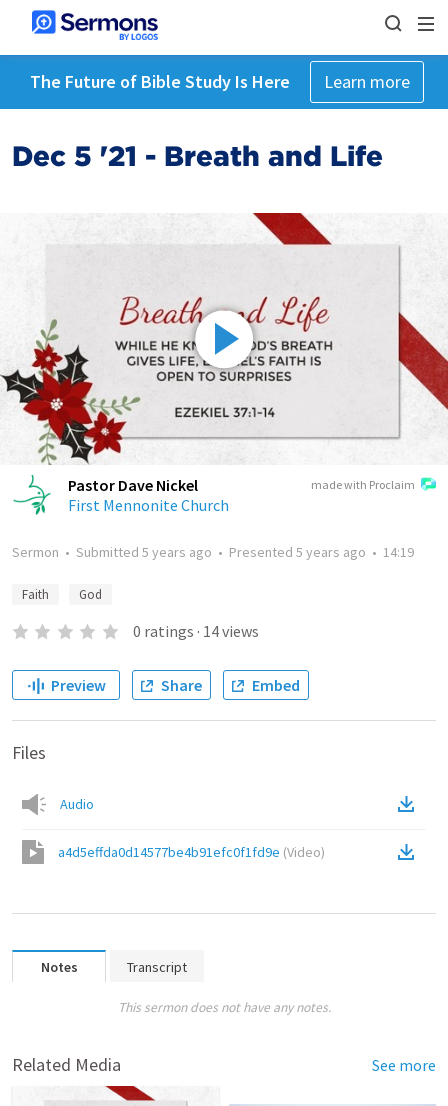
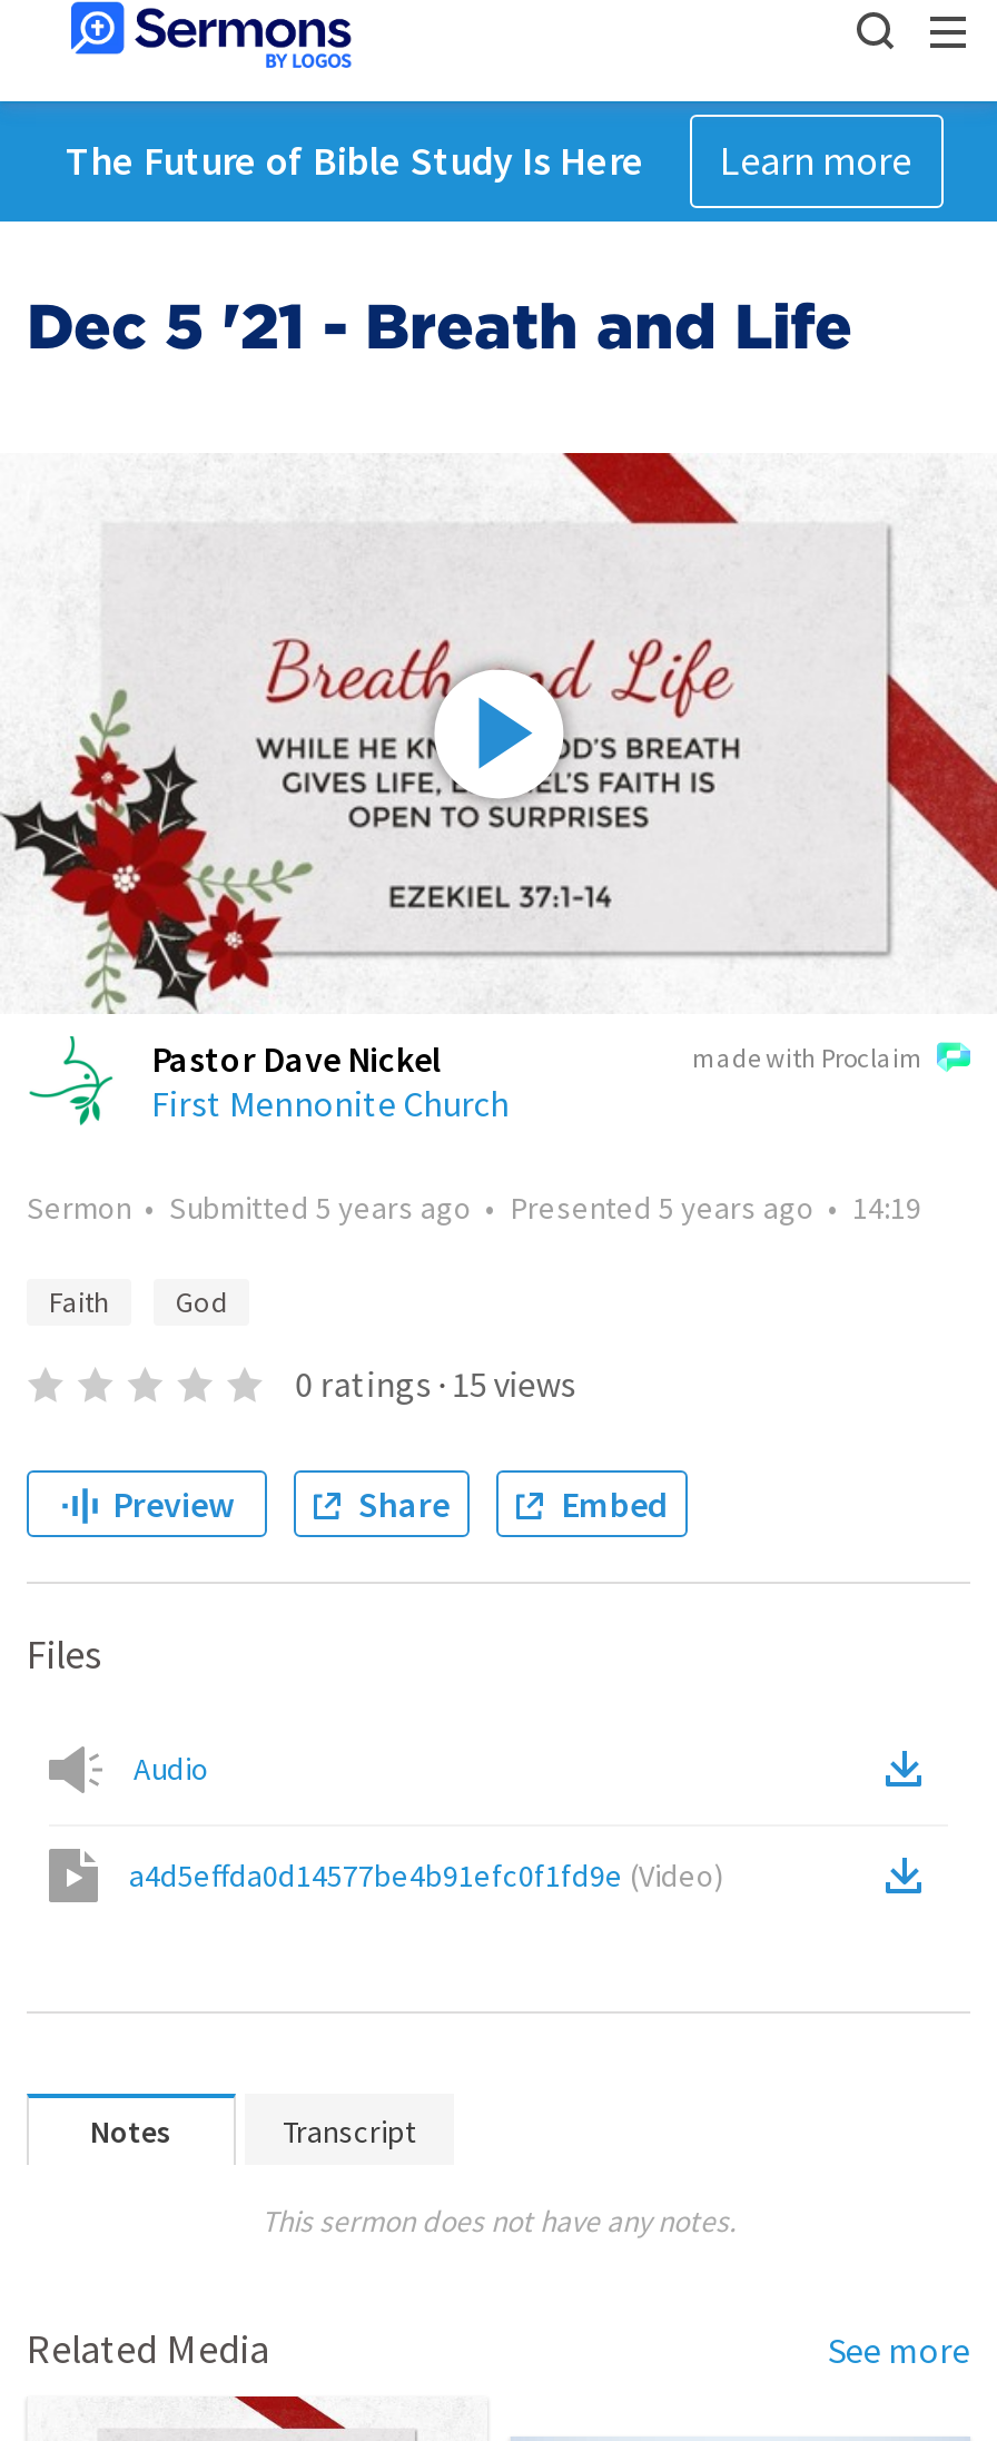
- 0 ratings · 14 views
+ 0 ratings · 15 views
